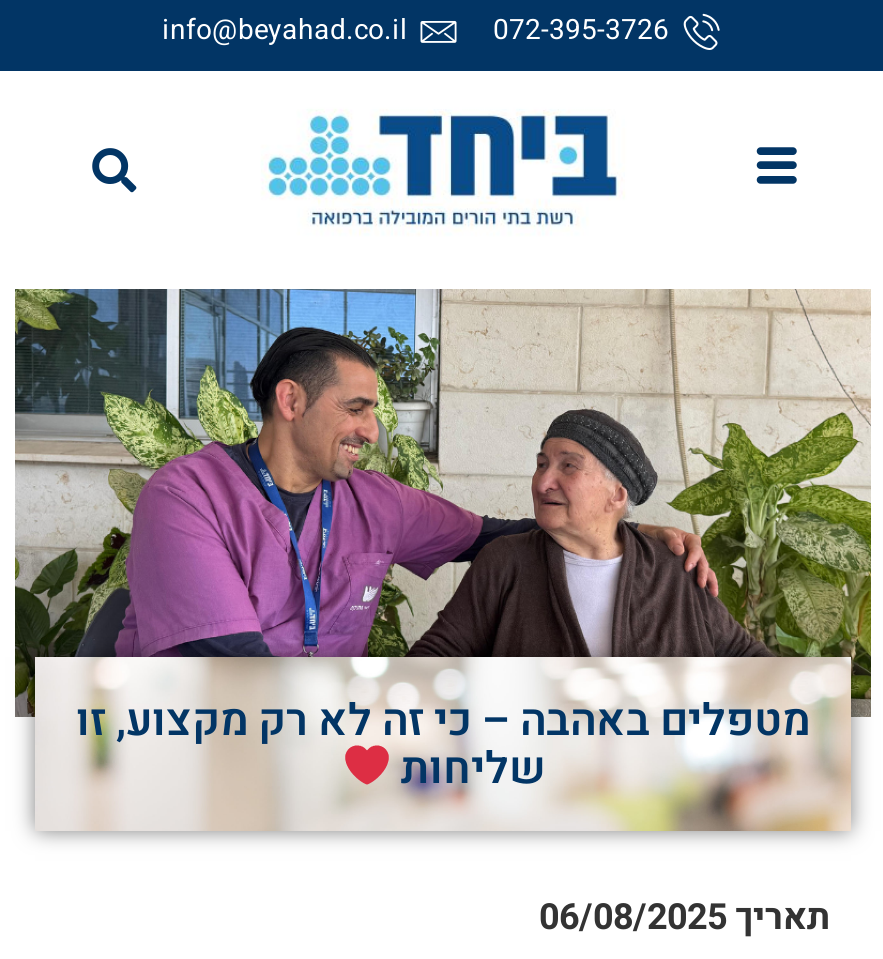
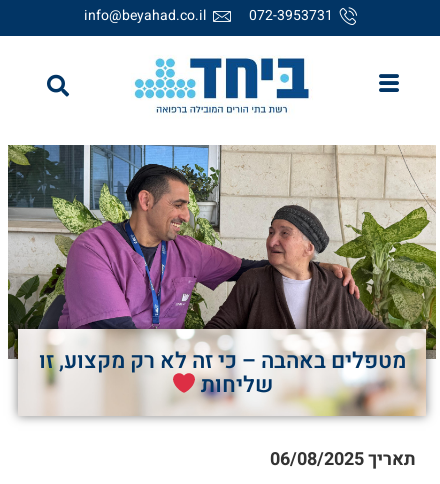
- 072-395-3726
+ 072-3953731
